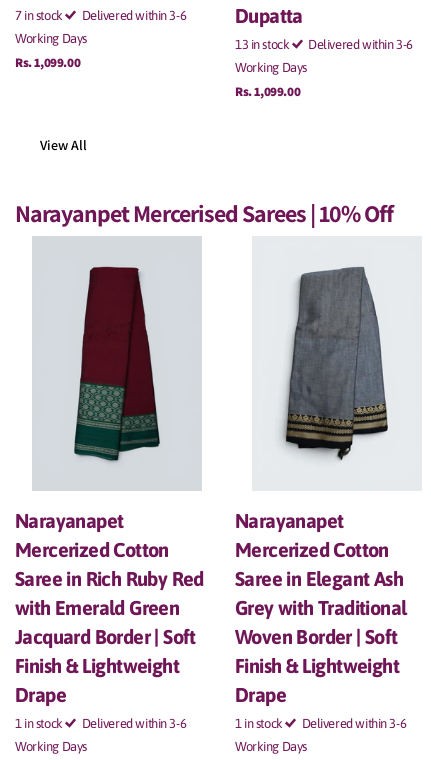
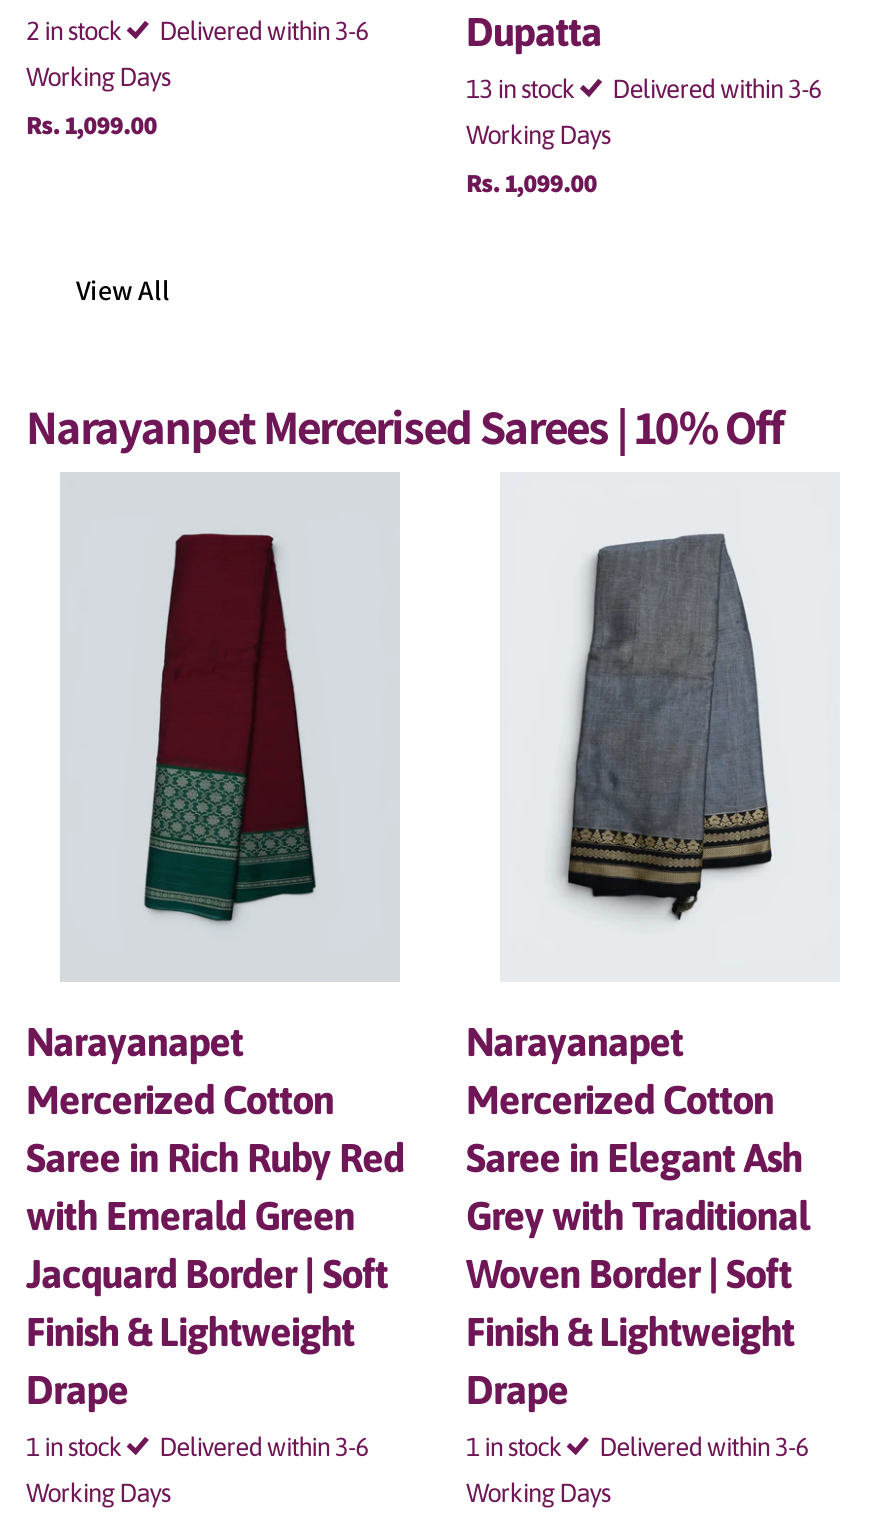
- 7 in stock Delivered within 3-6
+ 2 in stock Delivered within 3-6
